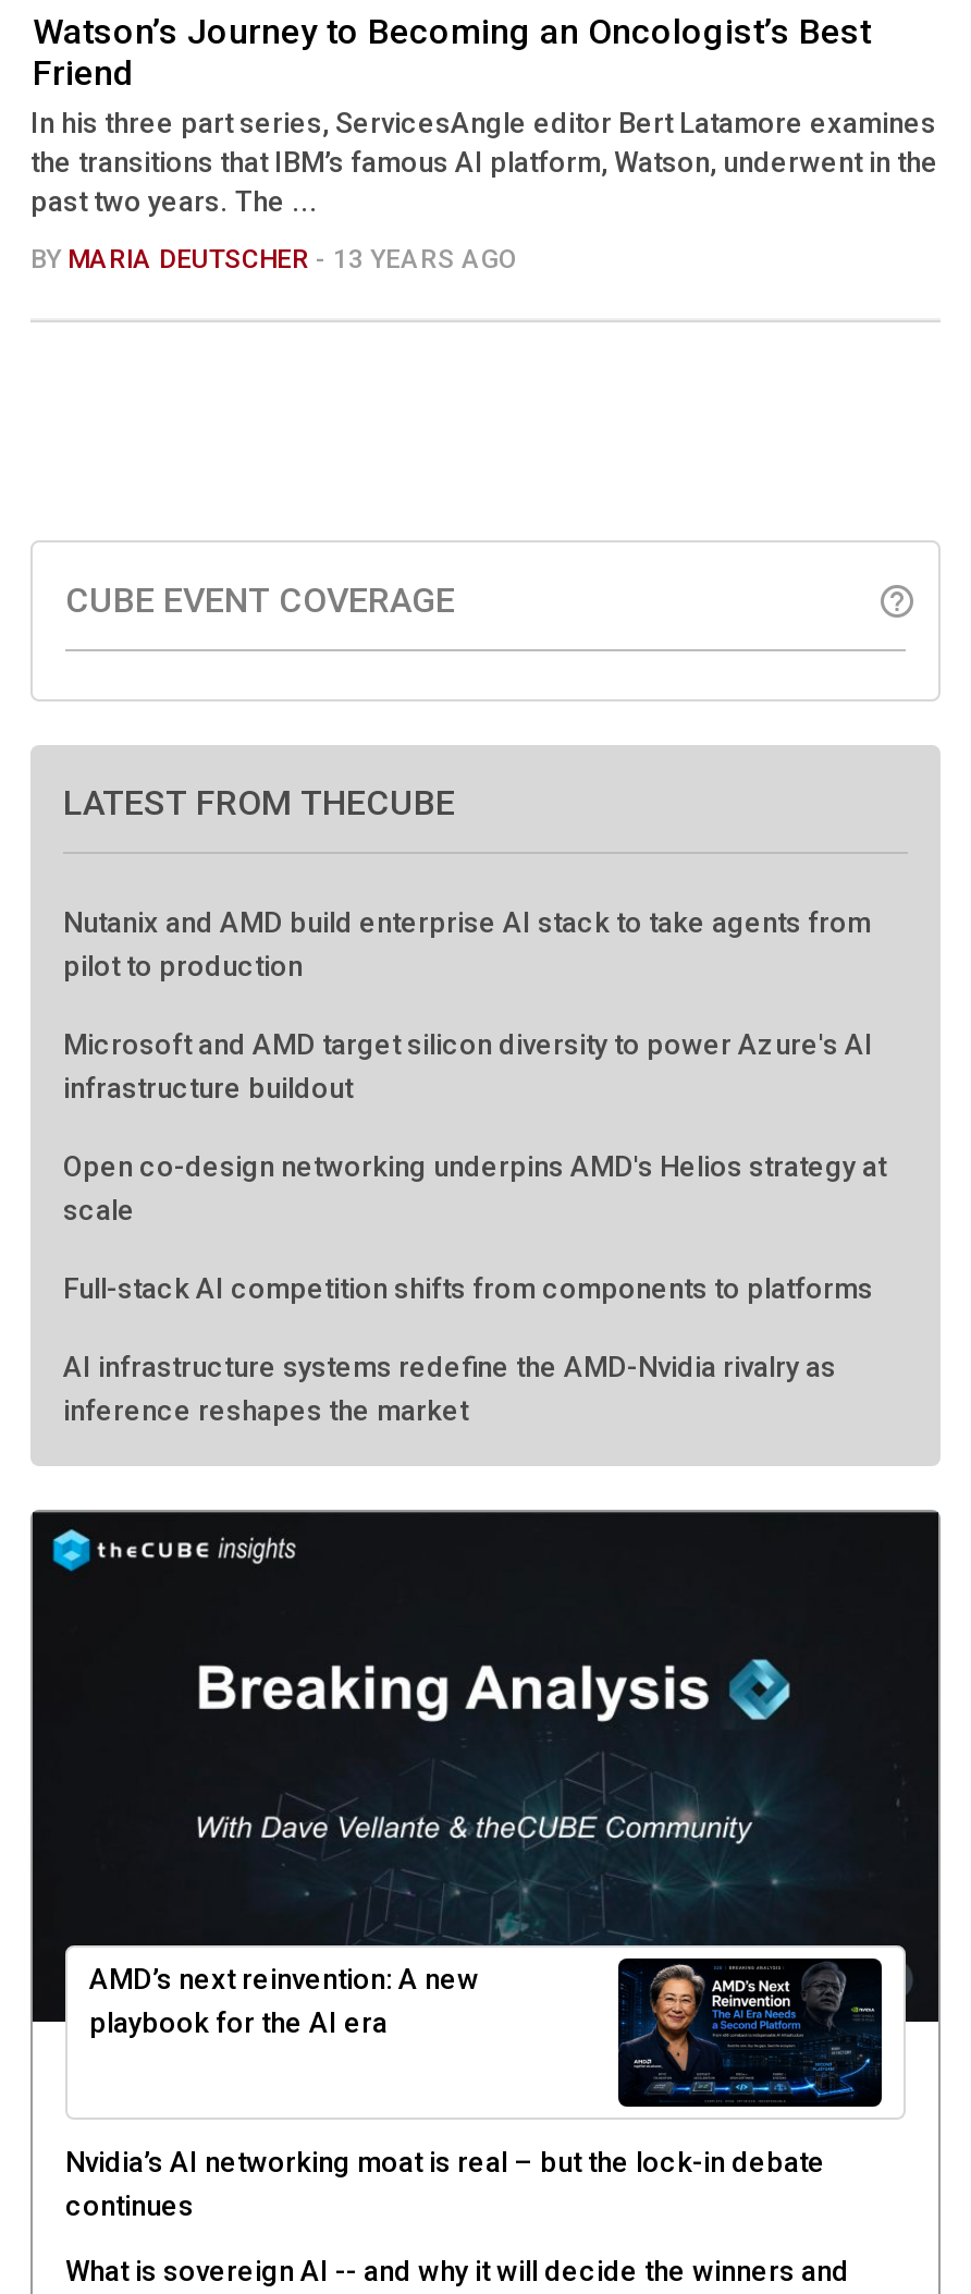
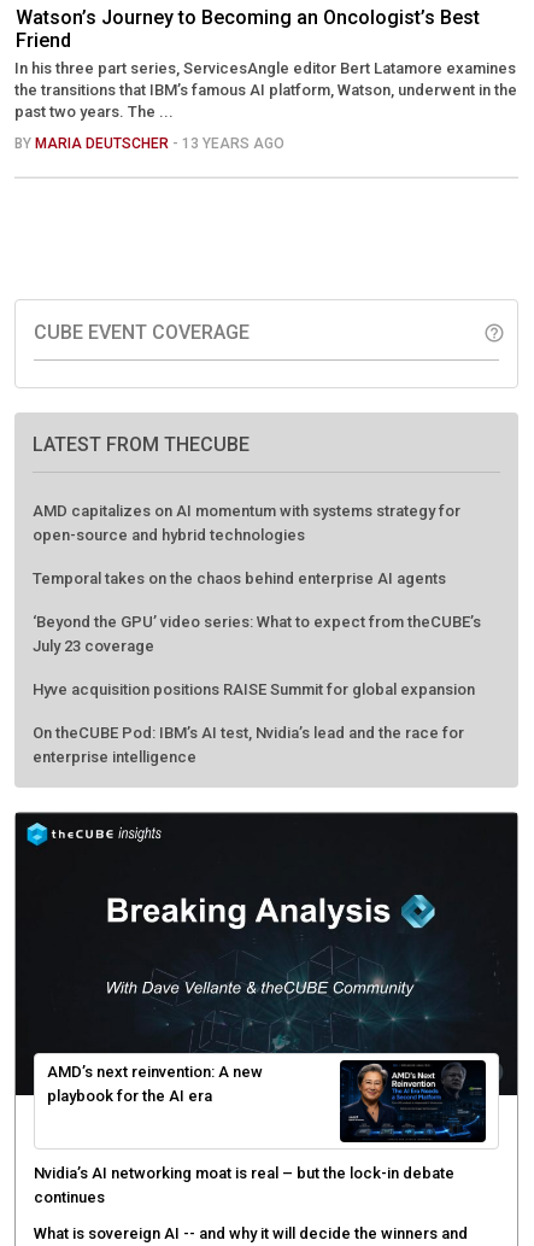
- Nutanix and AMD build enterprise AI stack to take agents from
- pilot to production
+ AMD capitalizes on AI momentum with systems strategy for
+ open-source and hybrid technologies

- Microsoft and AMD target silicon diversity to power Azure's AI
- infrastructure buildout
+ Temporal takes on the chaos behind enterprise AI agents

- Open co-design networking underpins AMD's Helios strategy at
- scale
+ ‘Beyond the GPU’ video series: What to expect from theCUBE’s
+ July 23 coverage

- Full-stack AI competition shifts from components to platforms
+ Hyve acquisition positions RAISE Summit for global expansion

- AI infrastructure systems redefine the AMD-Nvidia rivalry as
- inference reshapes the market
+ On theCUBE Pod: IBM’s AI test, Nvidia’s lead and the race for
+ enterprise intelligence
